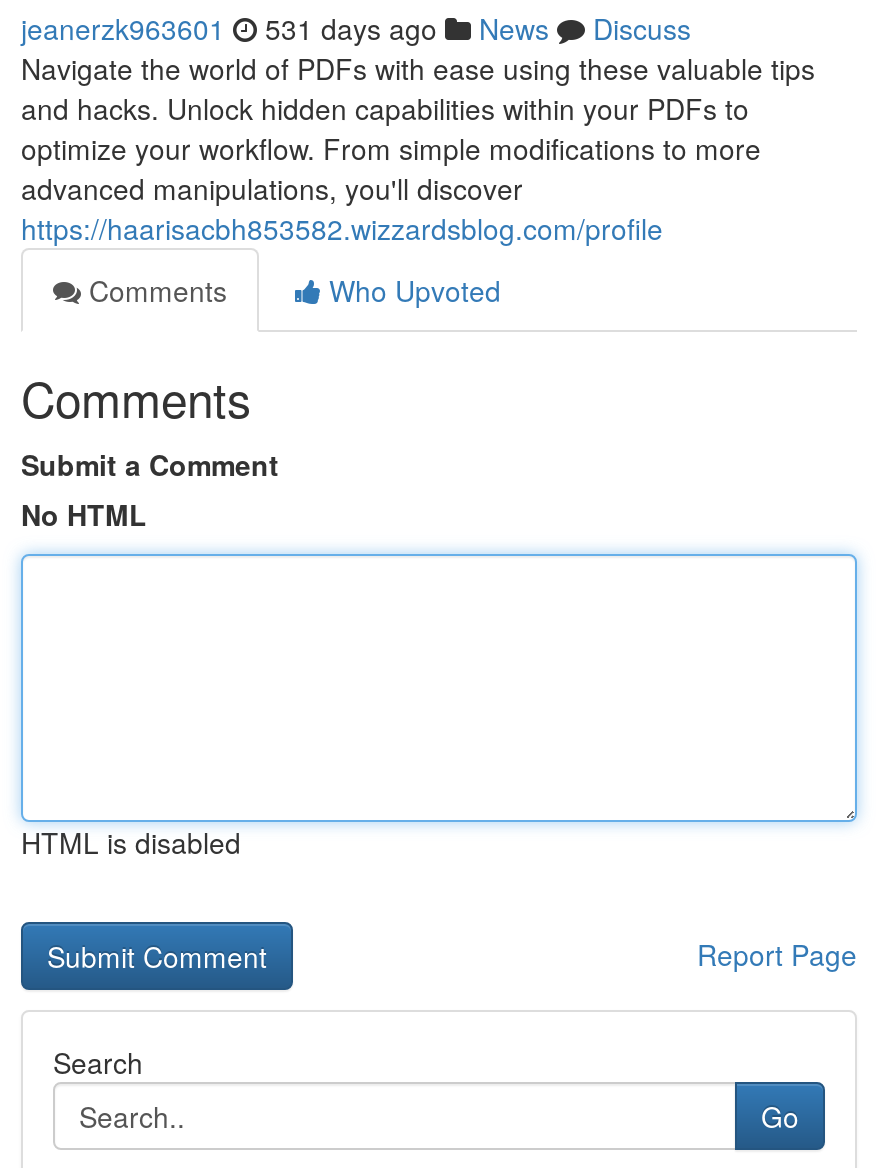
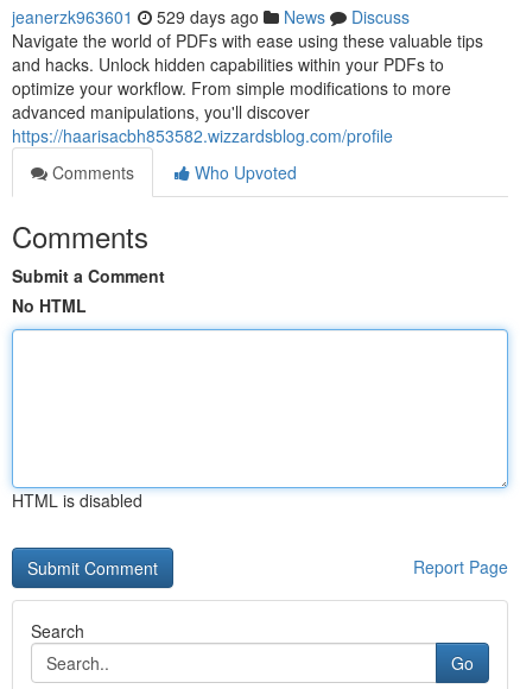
- jeanerzk963601 531 days ago News Discuss
+ jeanerzk963601 529 days ago News Discuss
